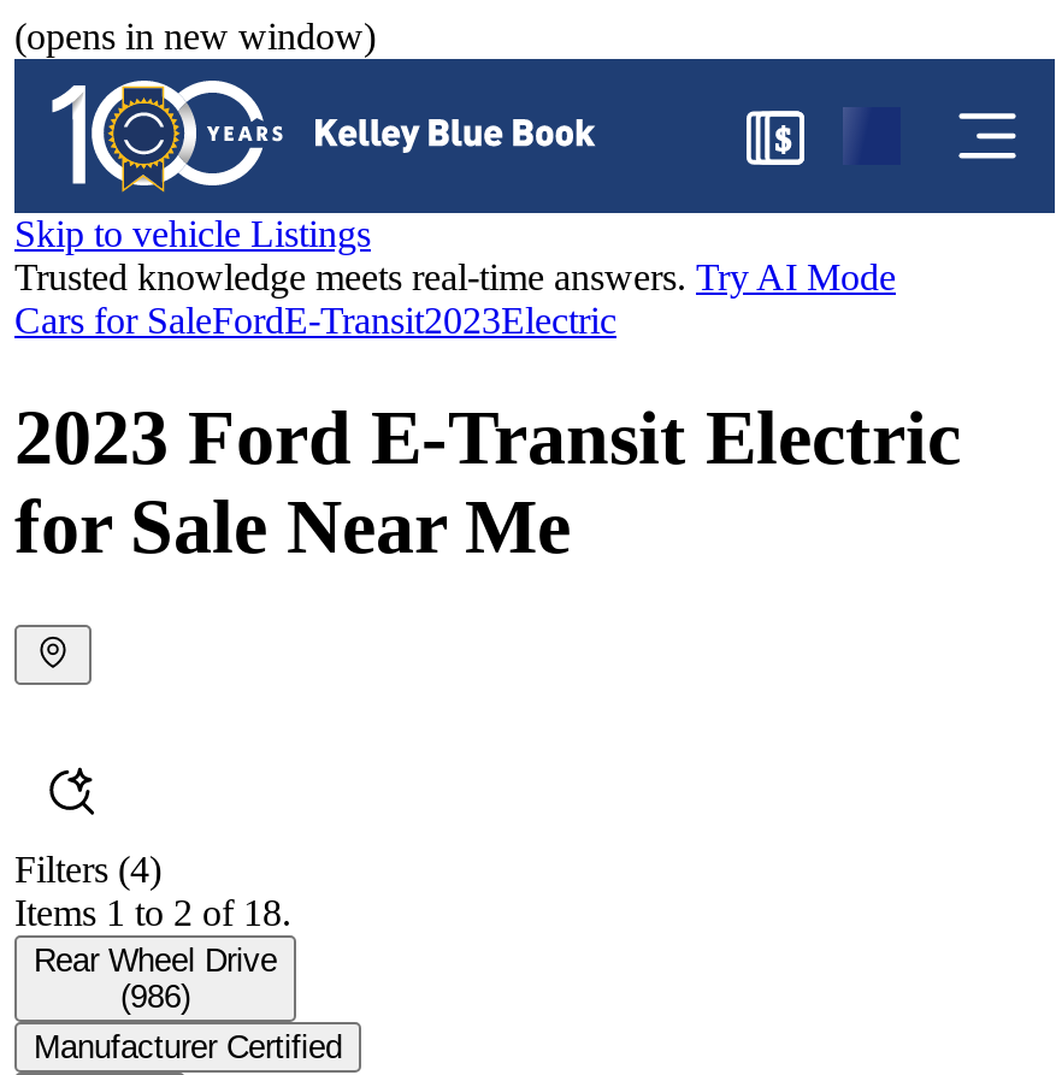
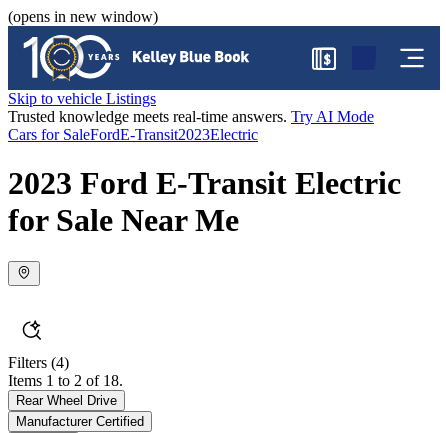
- (986)
